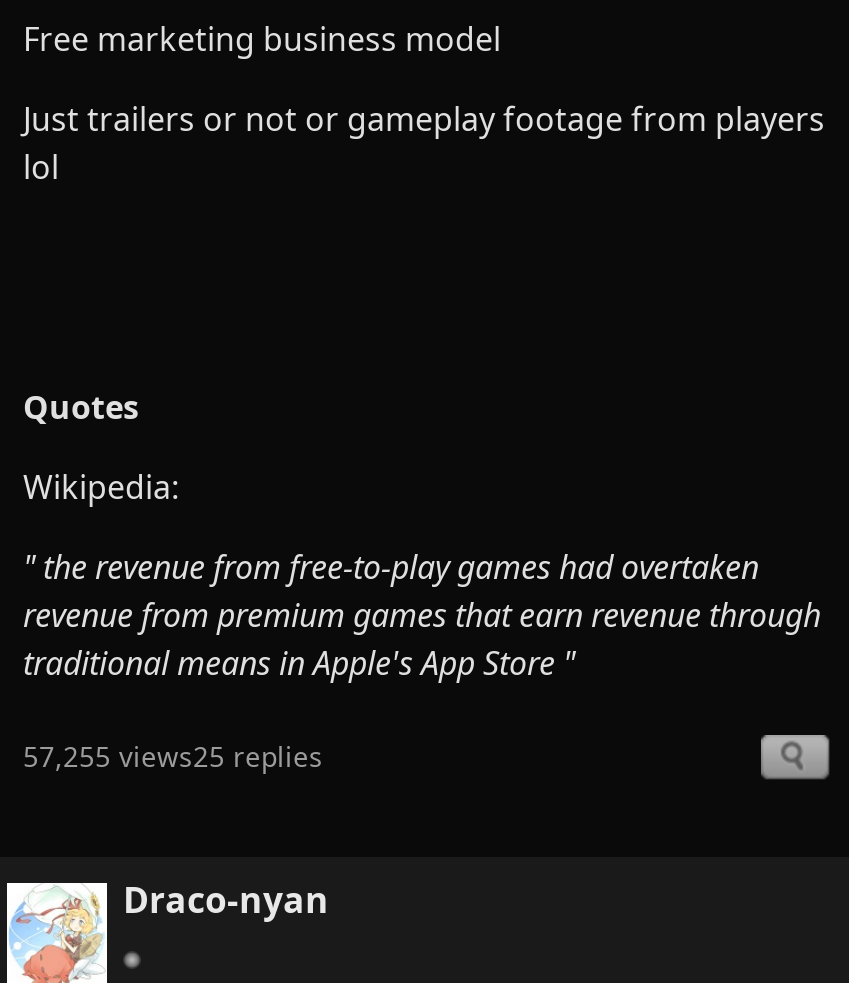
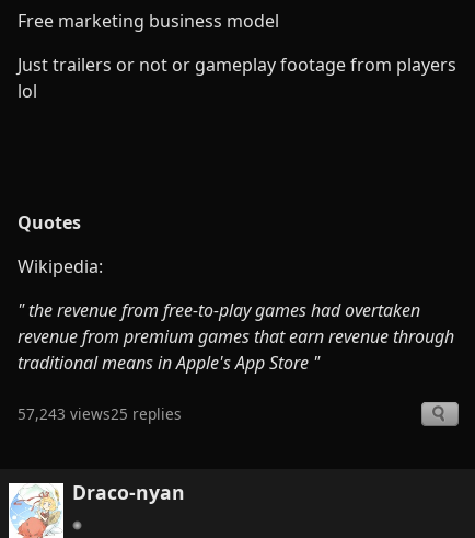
- 57,255 views25 replies
+ 57,243 views25 replies
